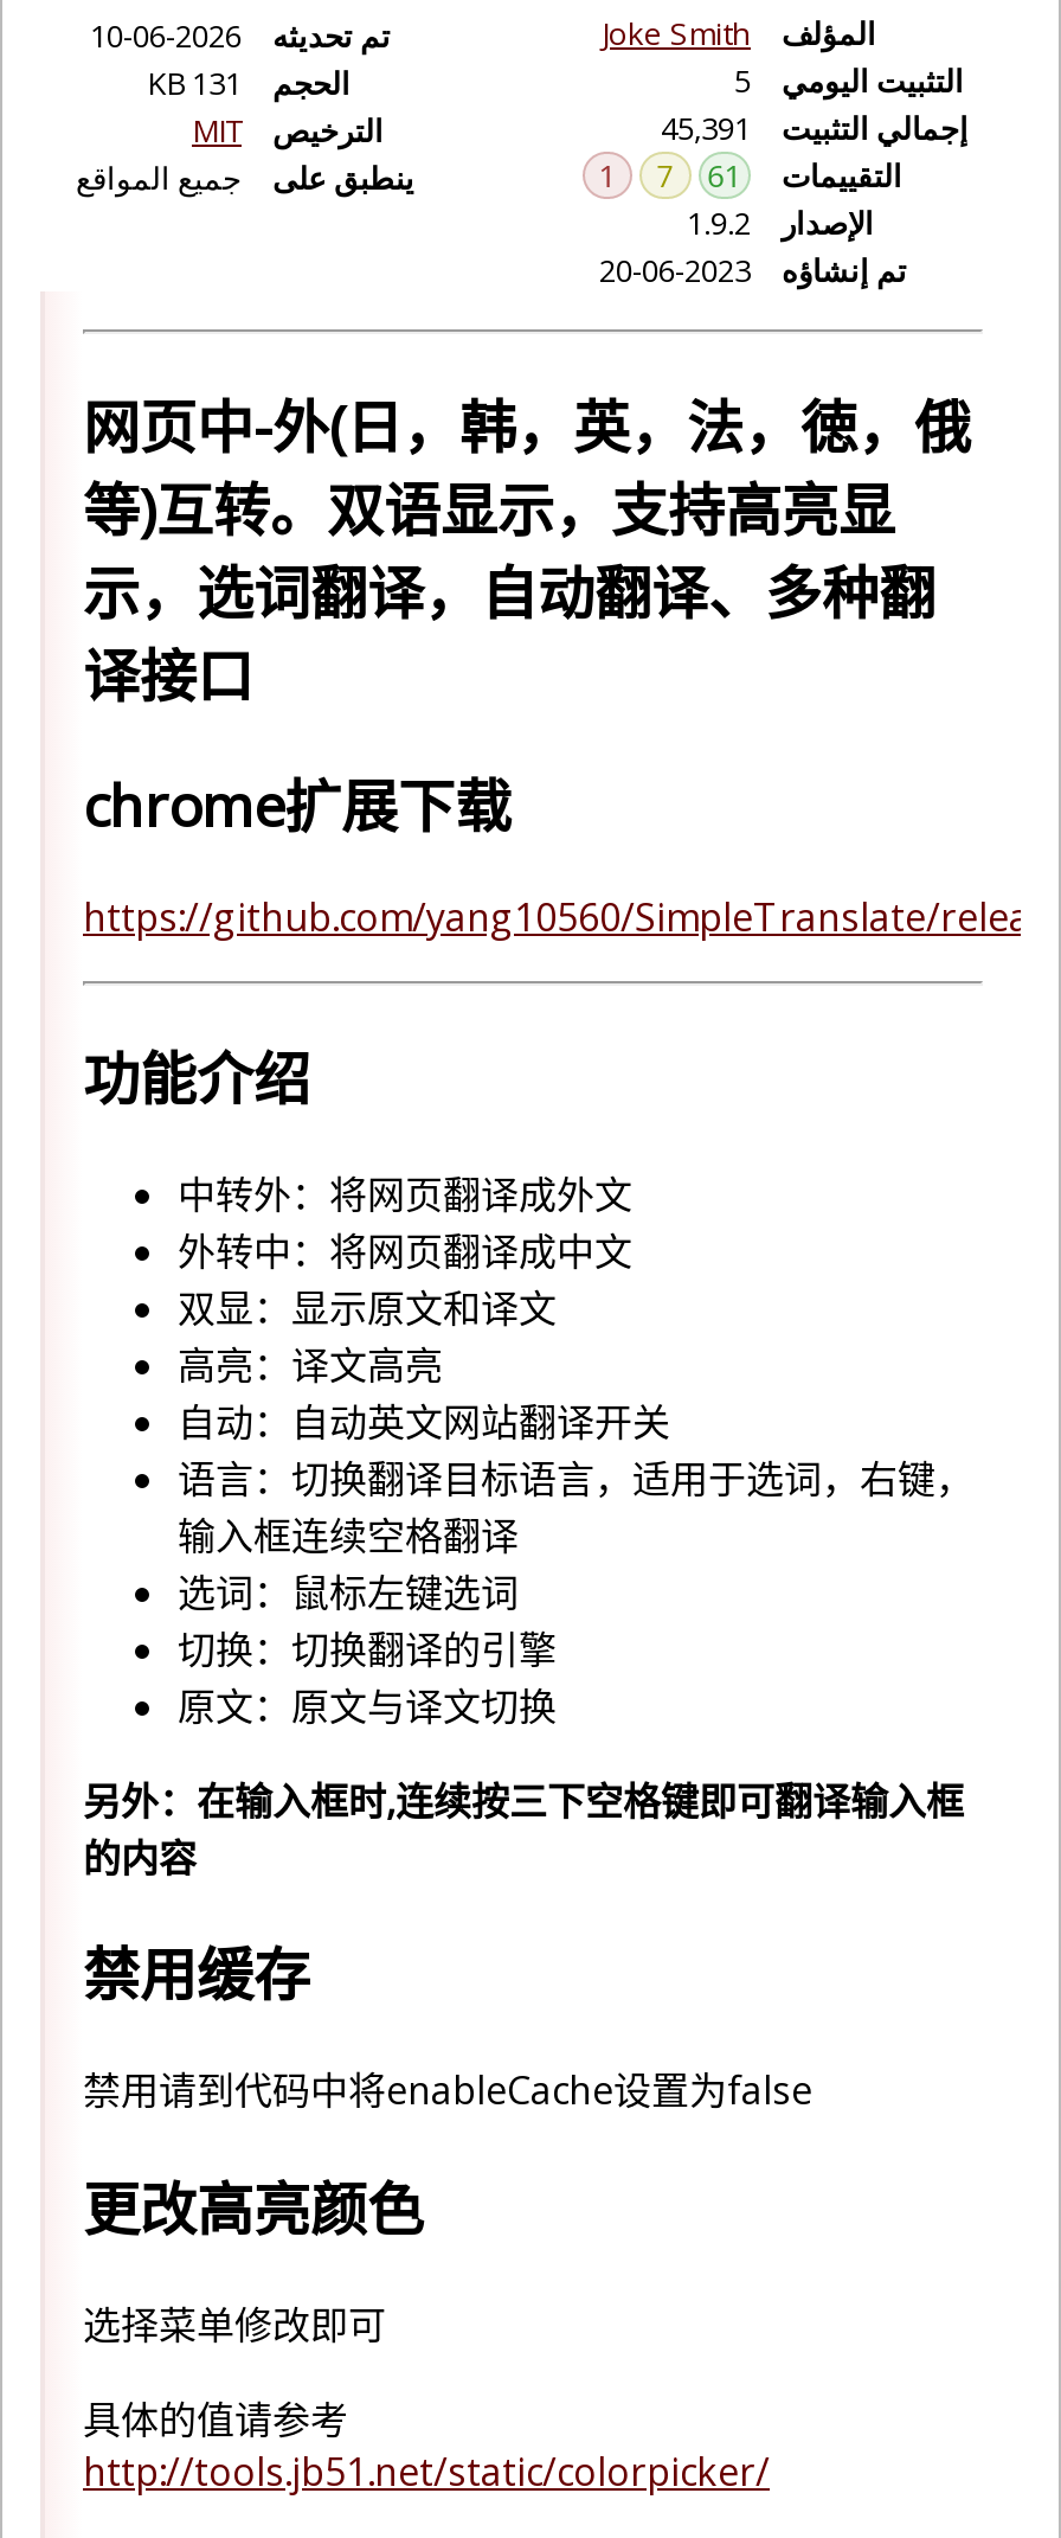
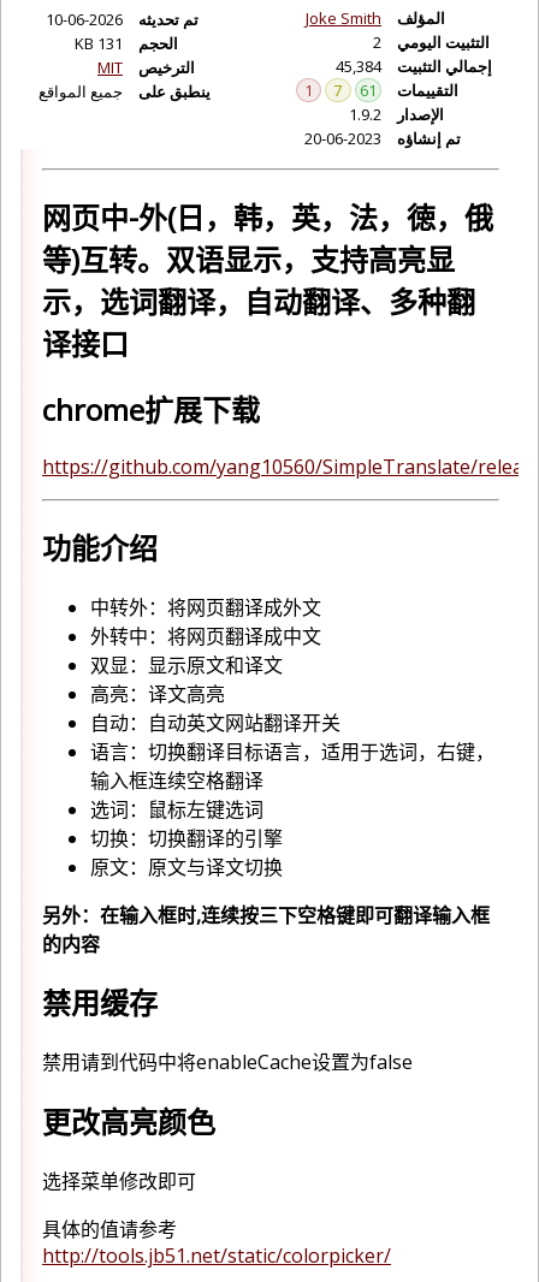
- التثبيت اليومي 5
+ التثبيت اليومي 2

- إجمالي التثبيت 45,391
+ إجمالي التثبيت 45,384
